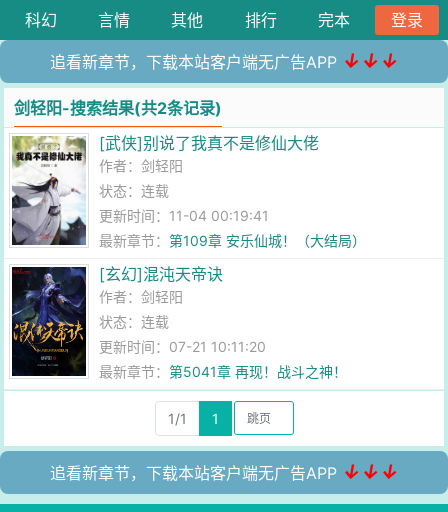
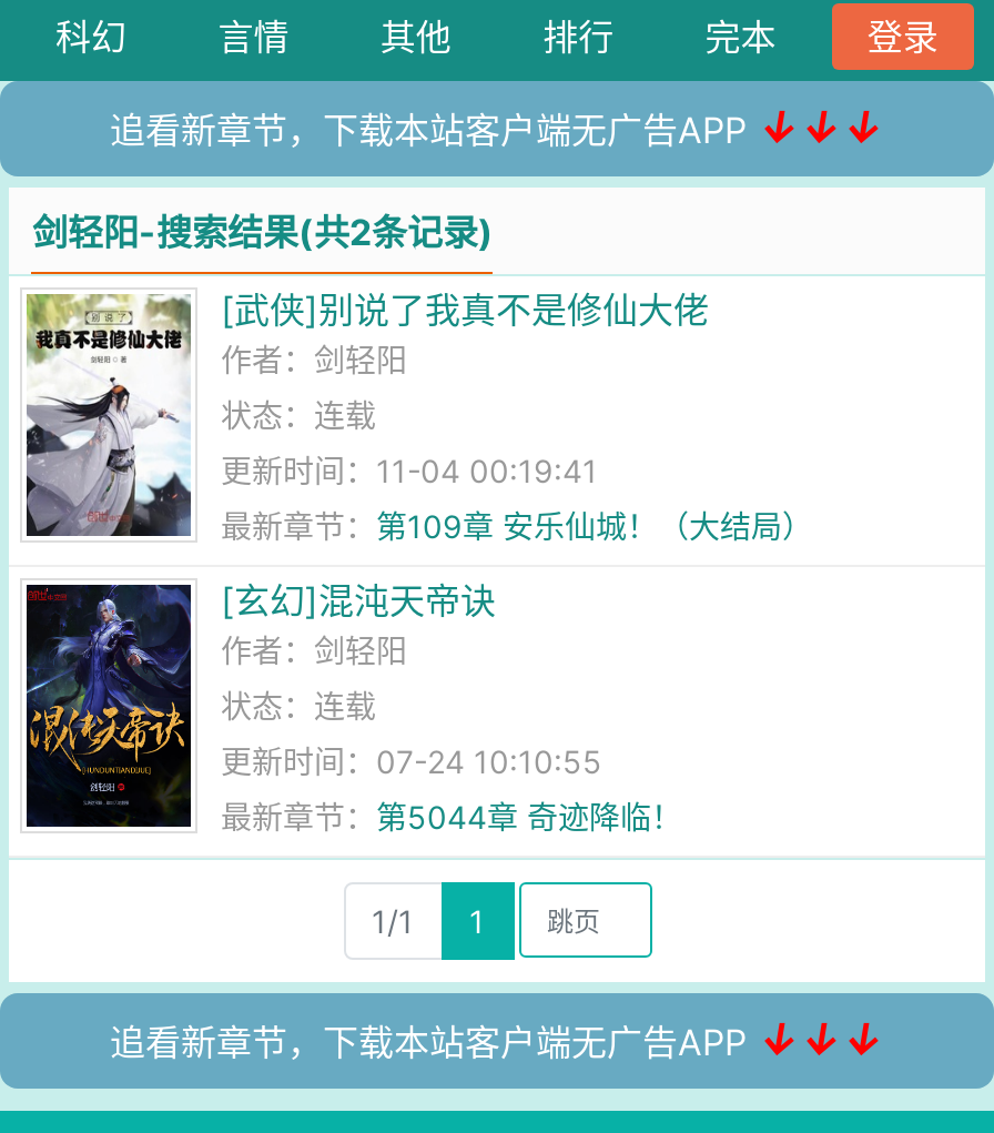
- 更新时间：07-21 10:11:20
+ 更新时间：07-24 10:10:55

- 最新章节：第5041章 再现！战斗之神！
+ 最新章节：第5044章 奇迹降临！
